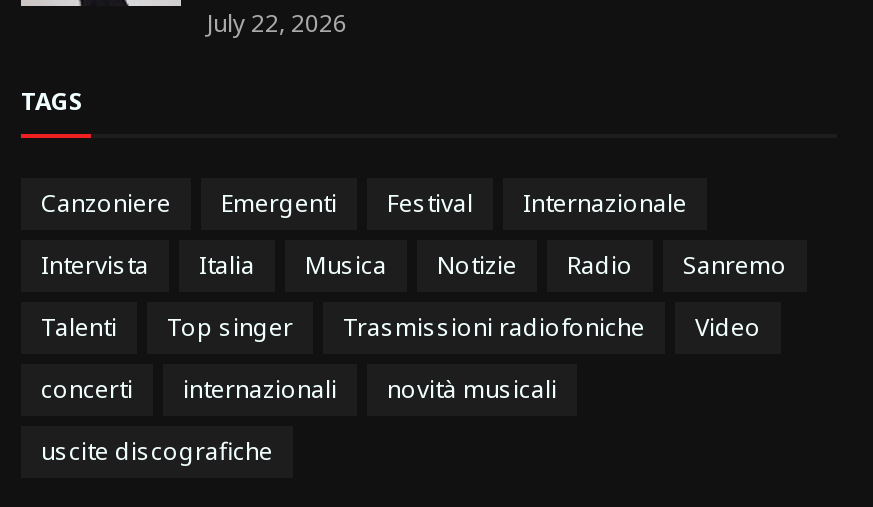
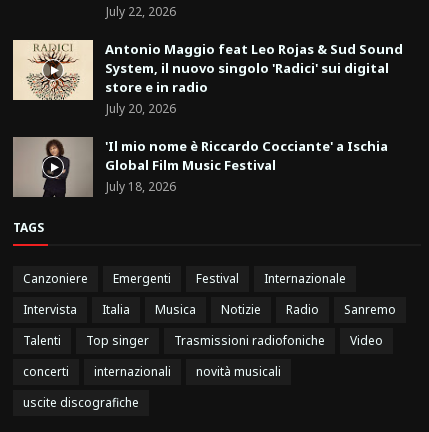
+ [image]

+ [image]
+ Antonio Maggio feat Leo Rojas & Sud Sound
+ System, il nuovo singolo 'Radici' sui digital
+ store e in radio
+ July 20, 2026
+ 'Il mio nome è Riccardo Cocciante' a Ischia
+ Global Film Music Festival
+ July 18, 2026
